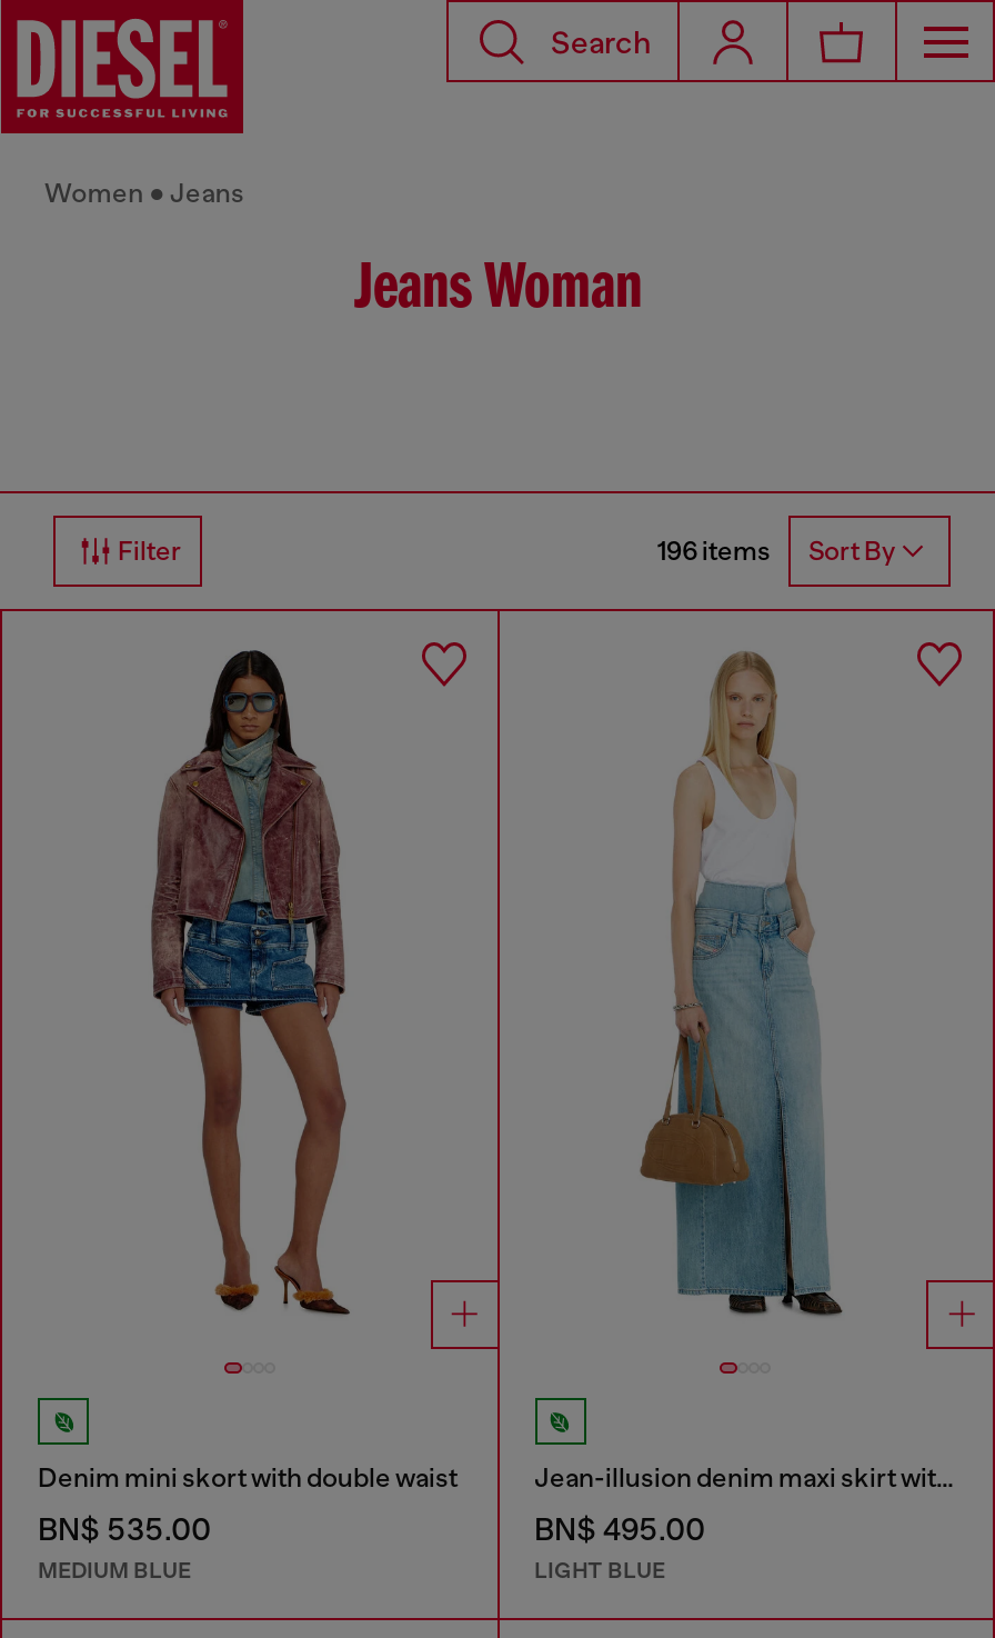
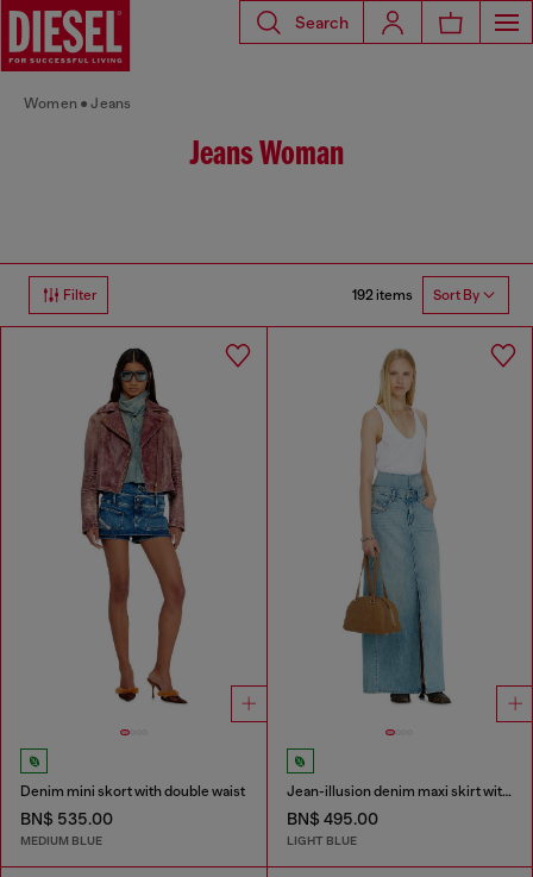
- 196 items Sort By
+ 192 items Sort By
